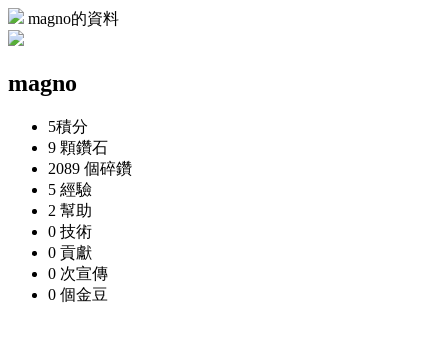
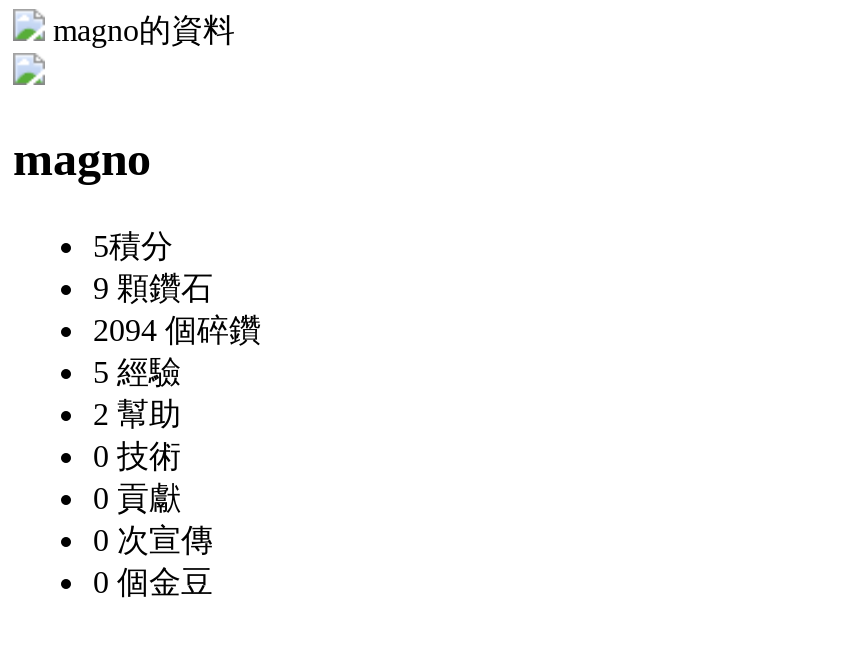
- 2089 個碎鑽
+ 2094 個碎鑽
